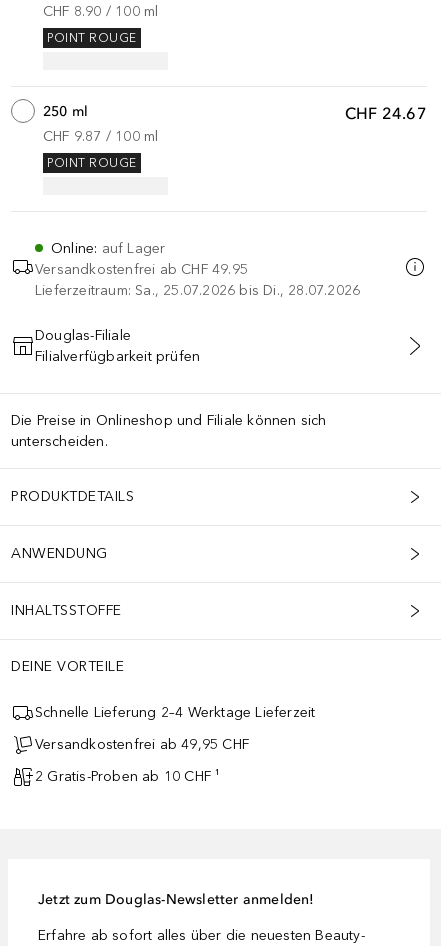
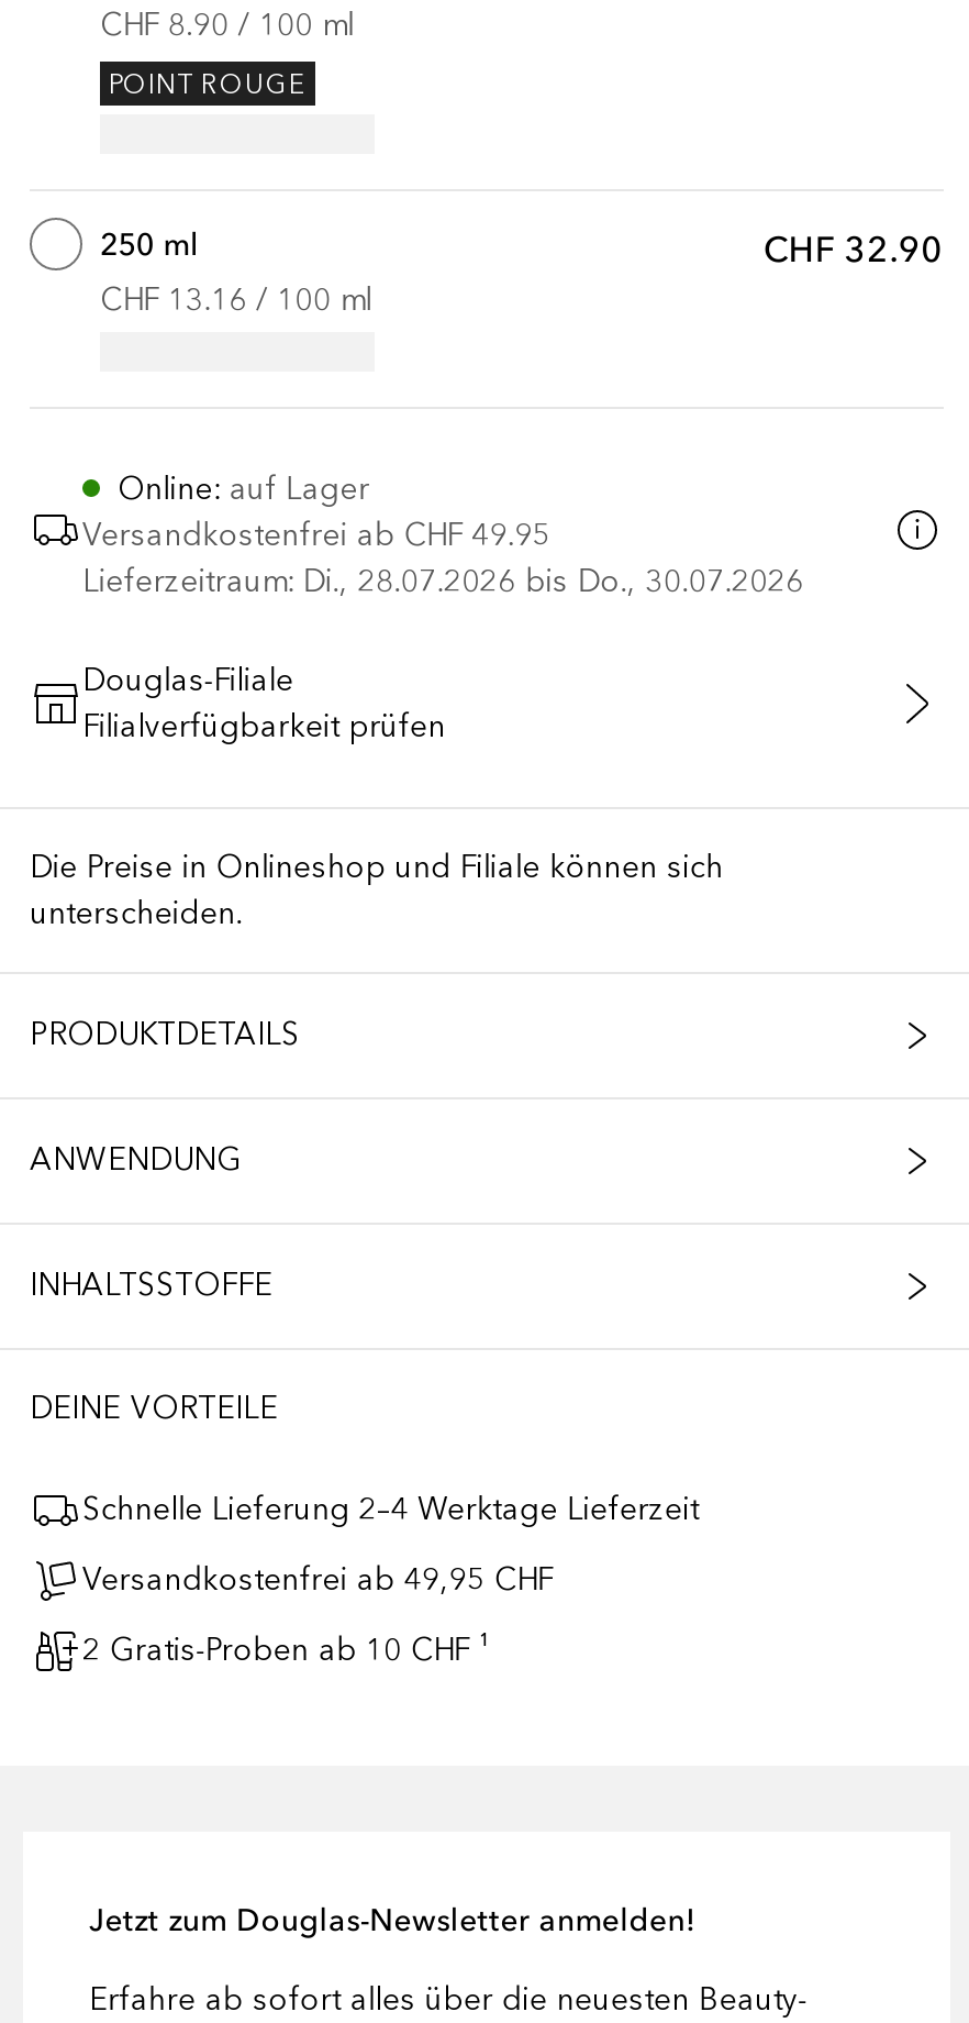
- CHF 24.67
+ CHF 32.90

- CHF 9.87 / 100 ml
- POINT ROUGE
+ CHF 13.16 / 100 ml

- Lieferzeitraum: Sa., 25.07.2026 bis Di., 28.07.2026
+ Lieferzeitraum: Di., 28.07.2026 bis Do., 30.07.2026
